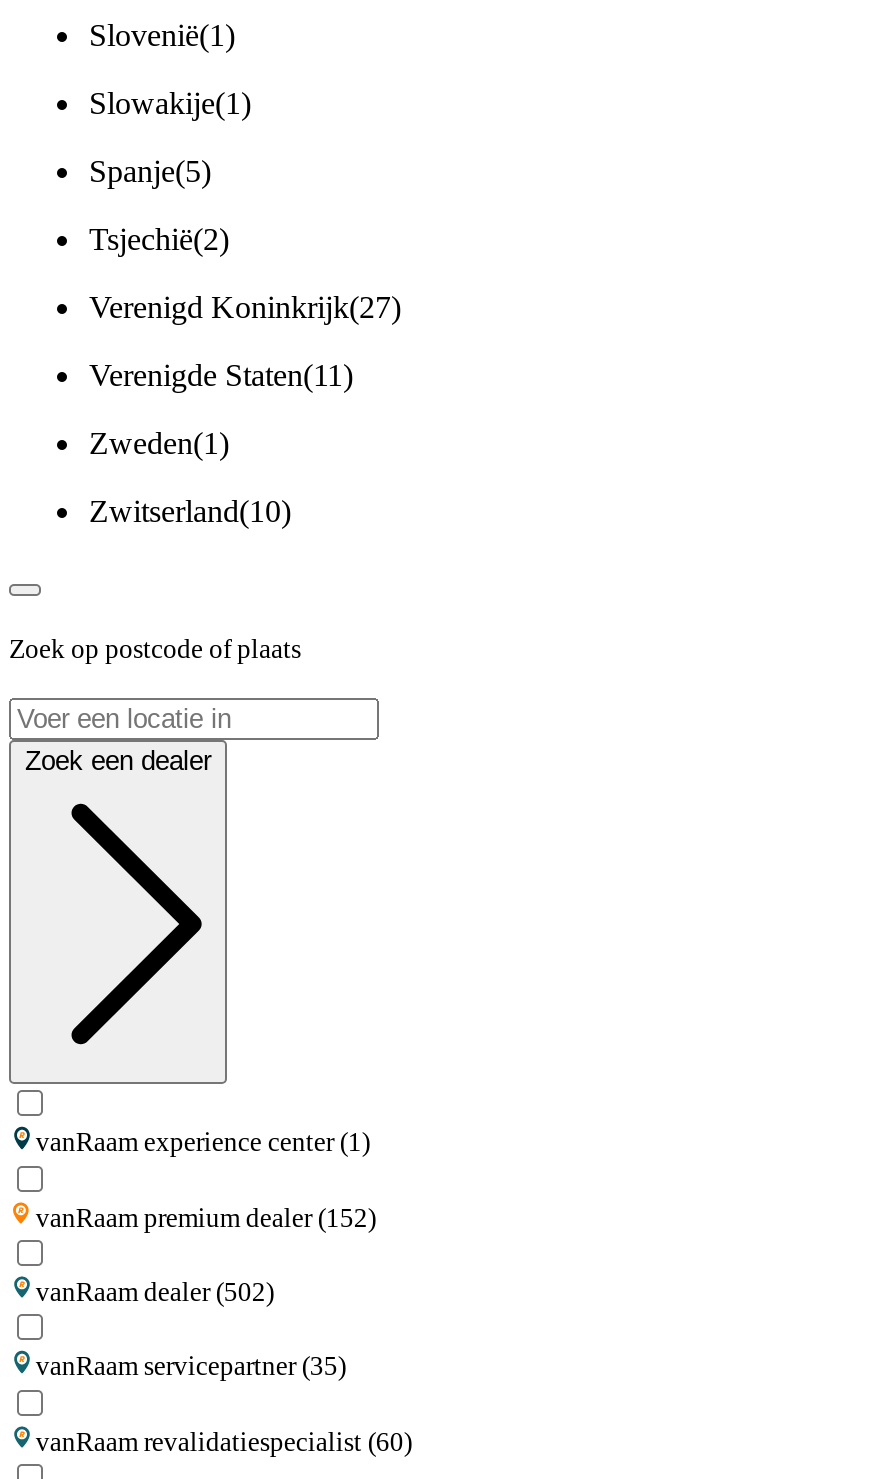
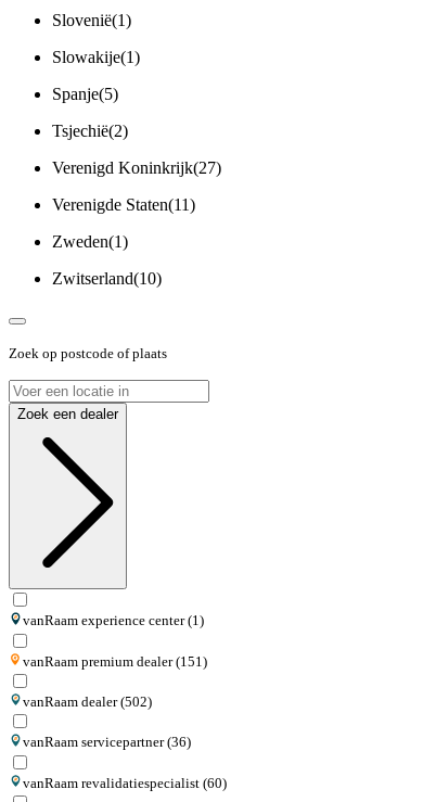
- vanRaam premium dealer (152)
+ vanRaam premium dealer (151)

- vanRaam servicepartner (35)
+ vanRaam servicepartner (36)
